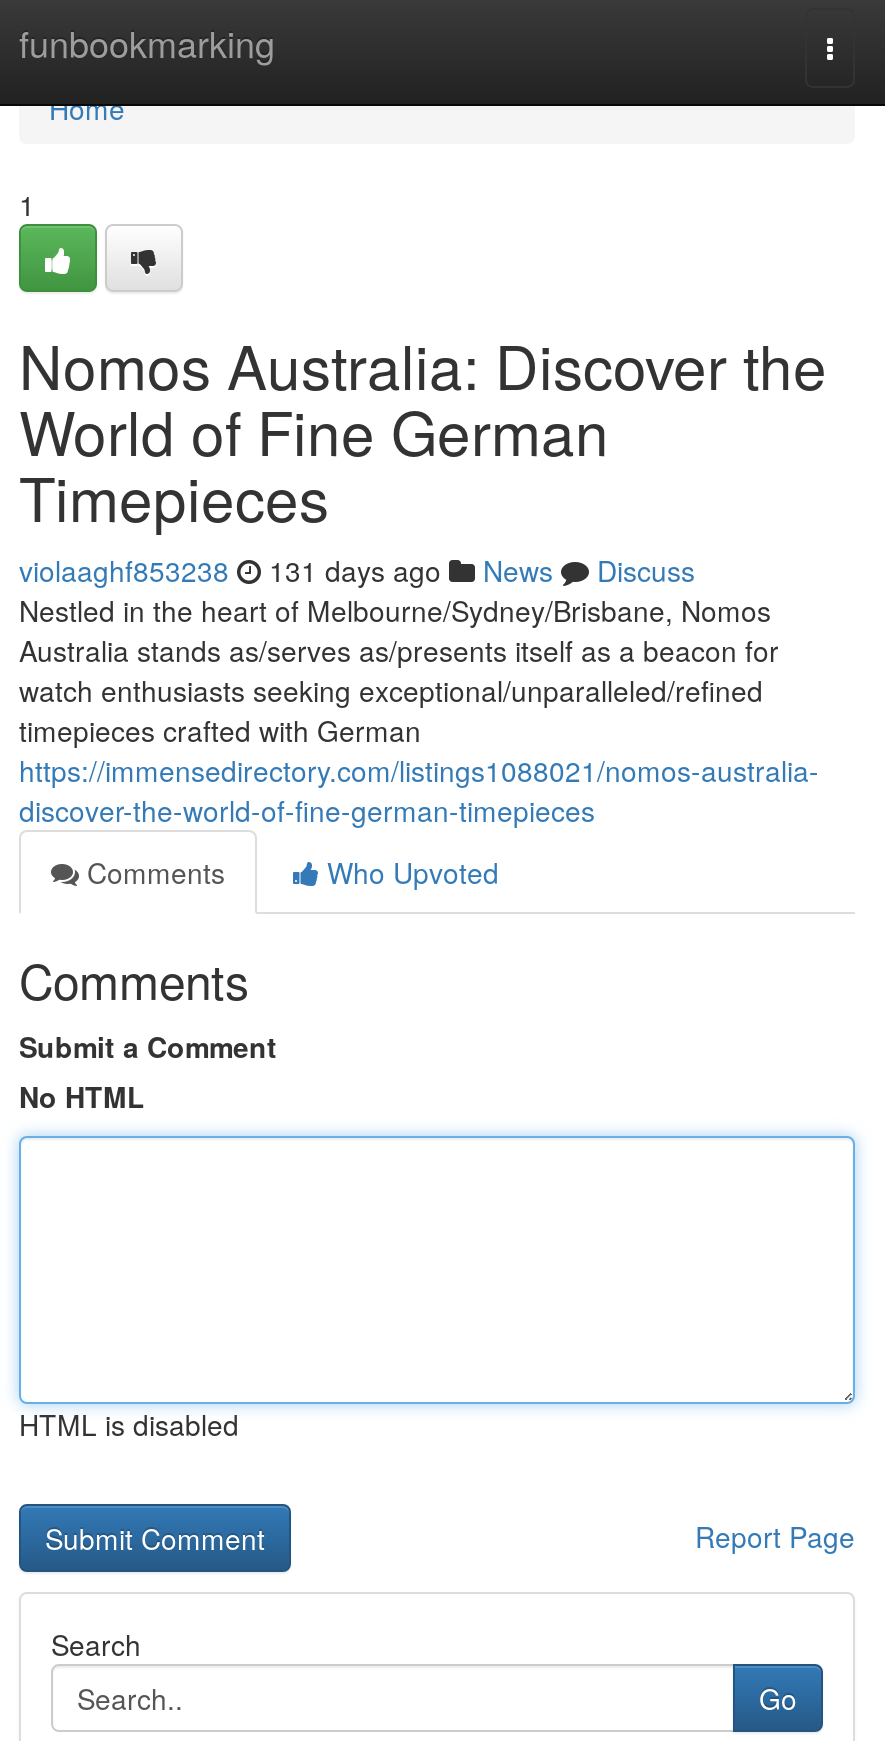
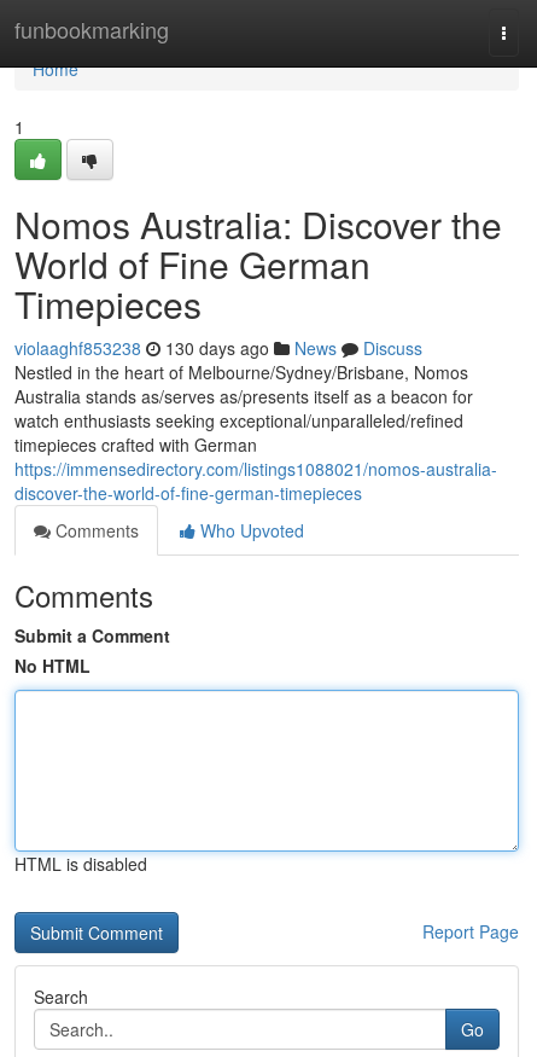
- violaaghf853238 131 days ago News Discuss
+ violaaghf853238 130 days ago News Discuss
